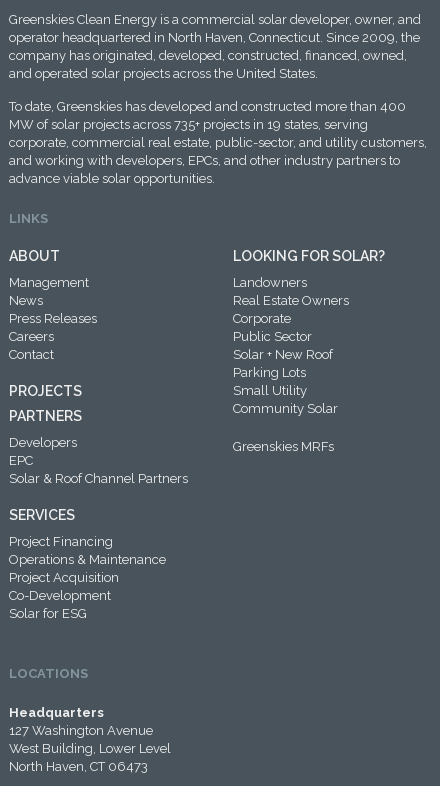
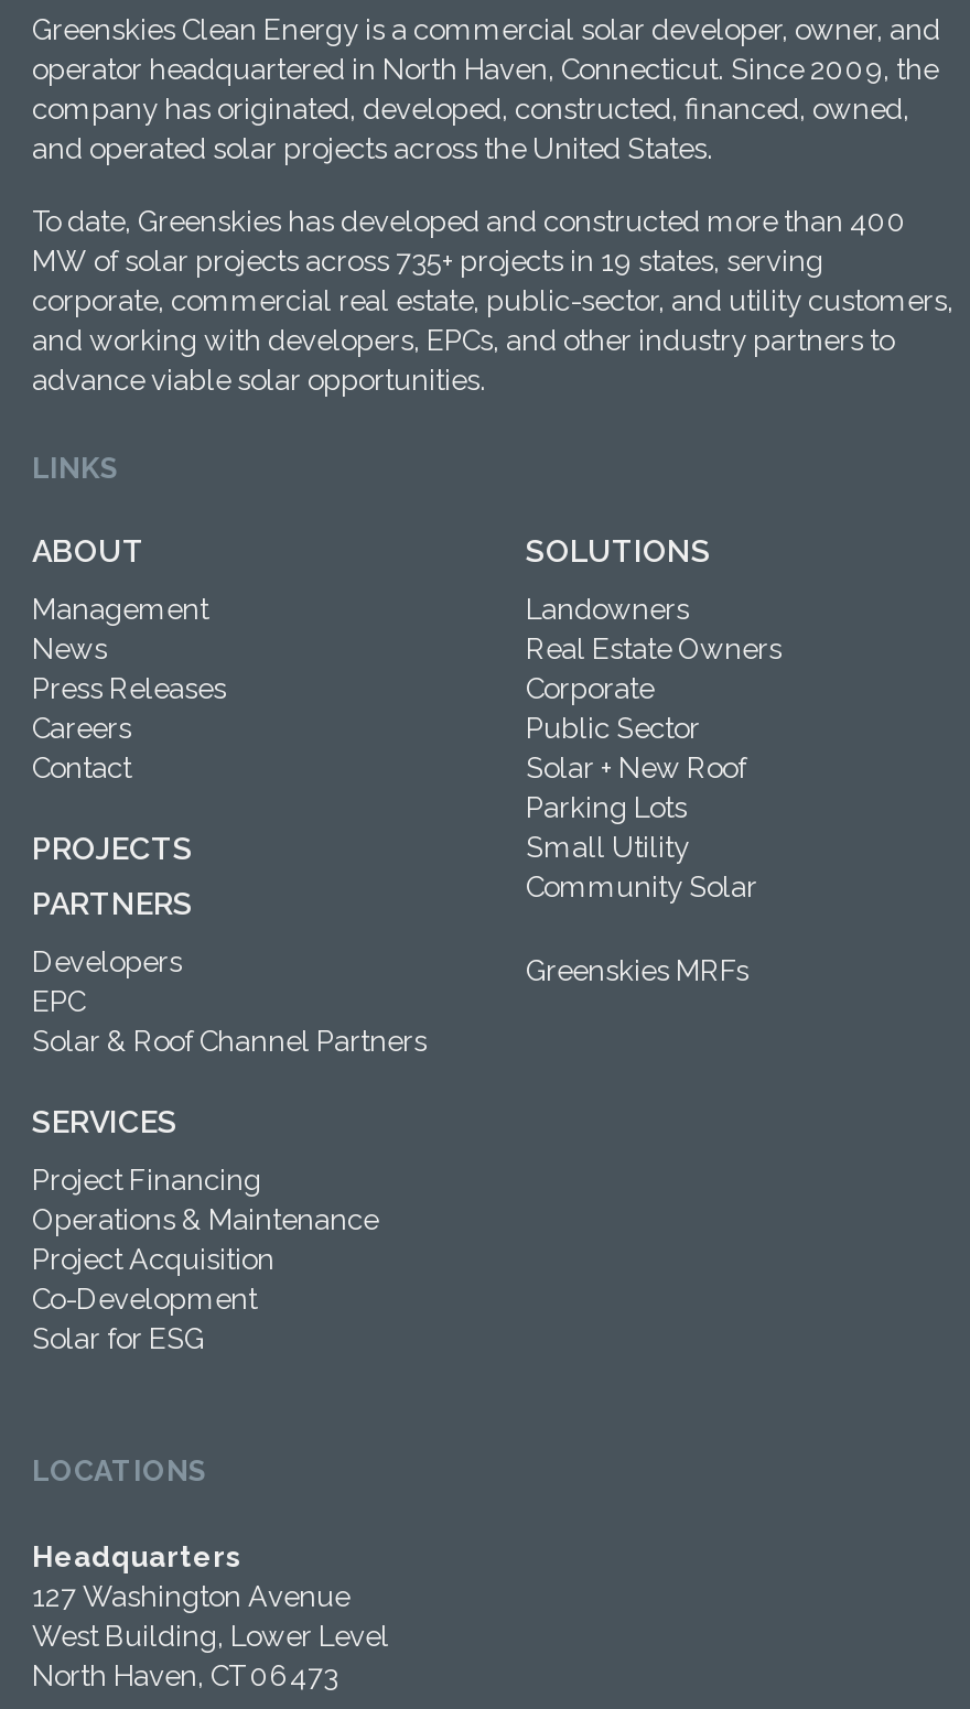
- LOOKING FOR SOLAR?
+ SOLUTIONS
